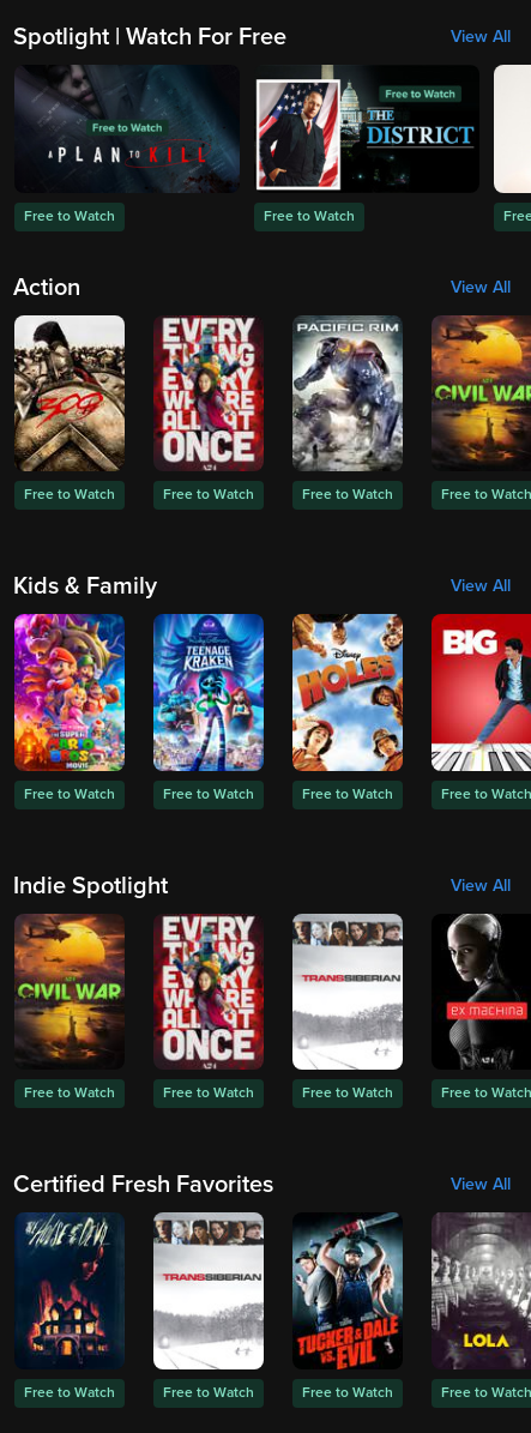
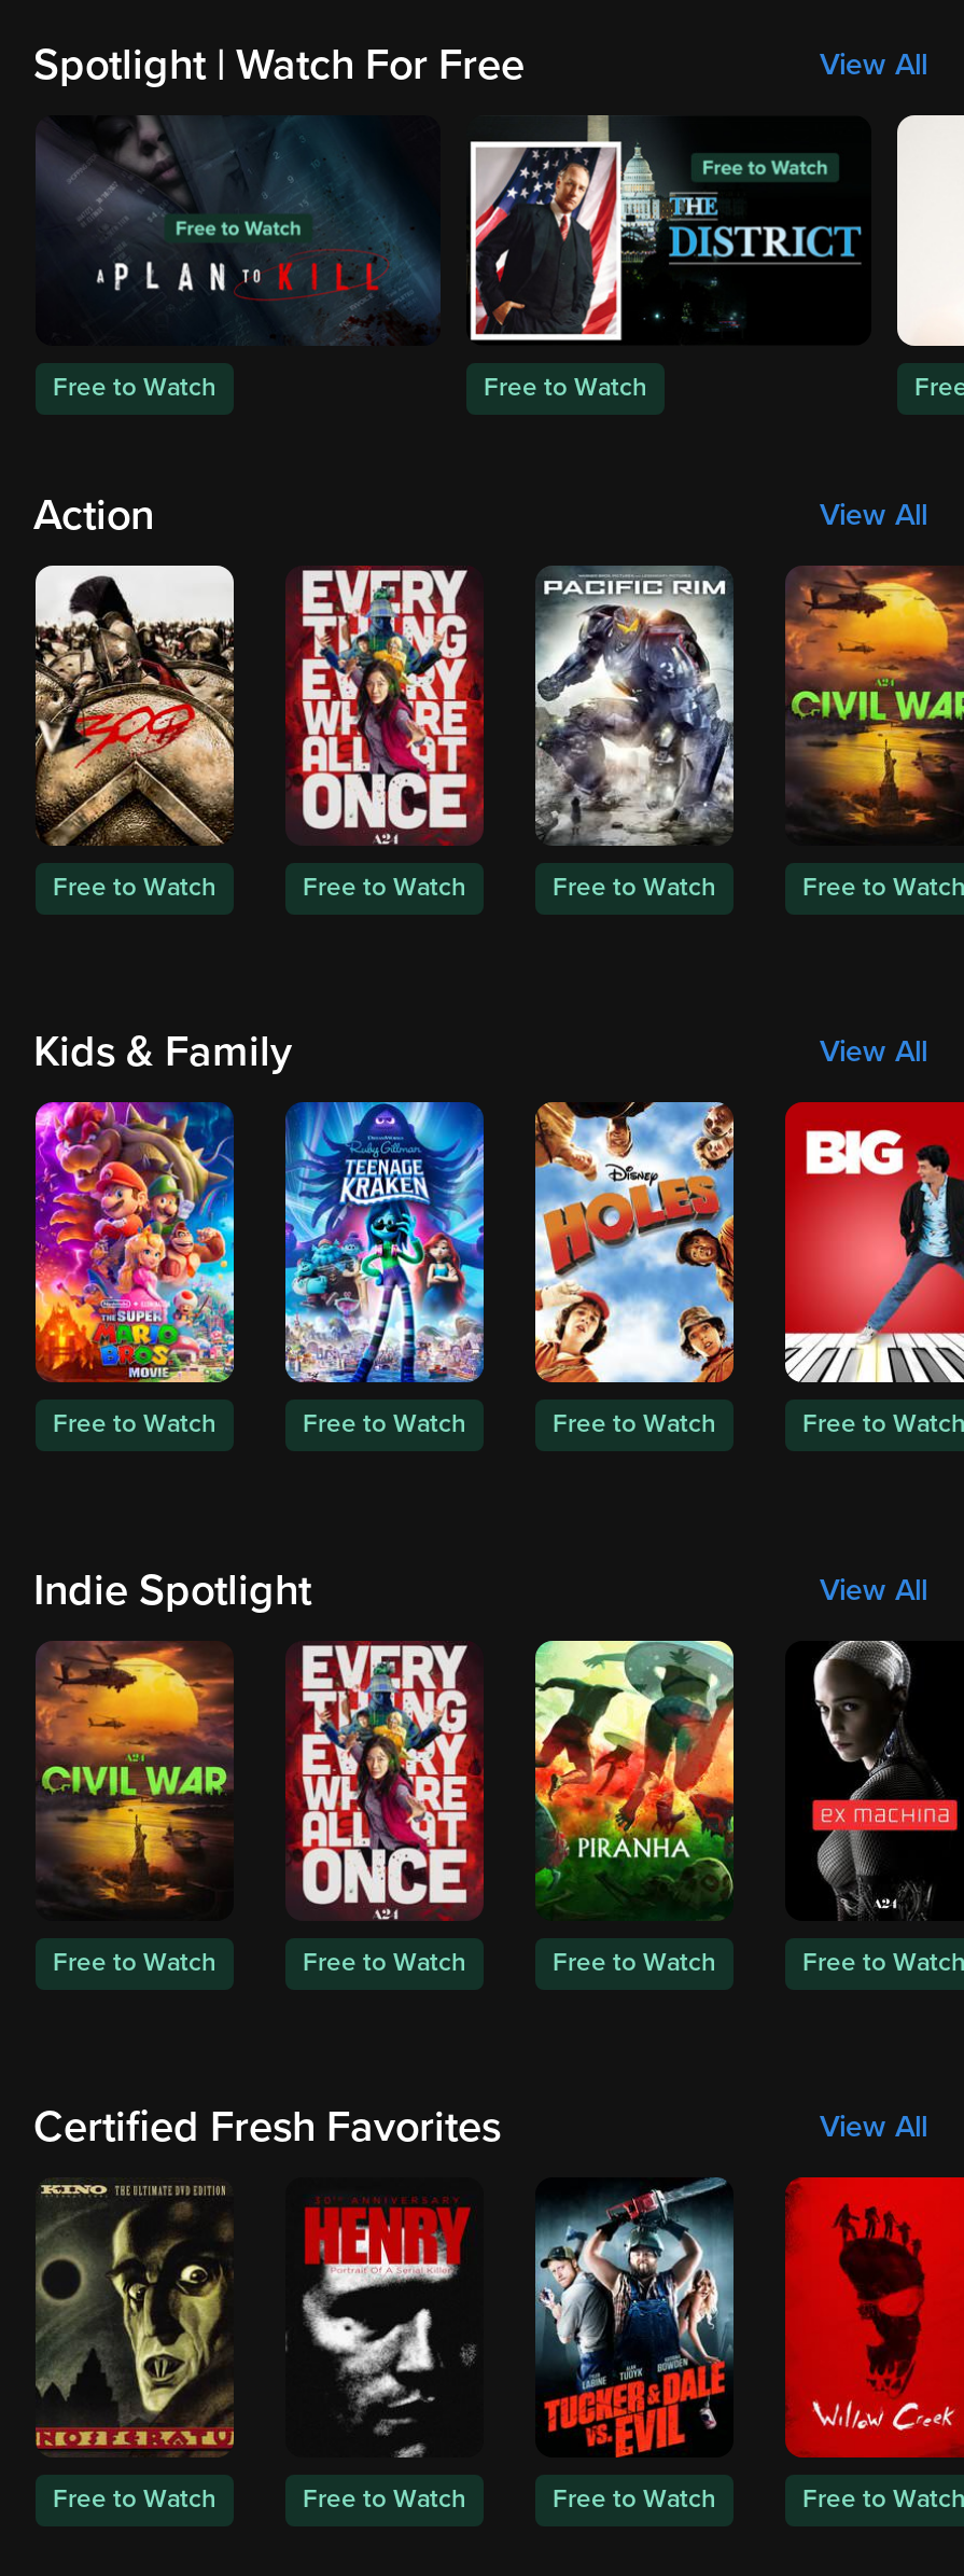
- [image]
+ [image]

- [image]
+ [image]

- [image]
+ [image]

- [image]
+ [image]
